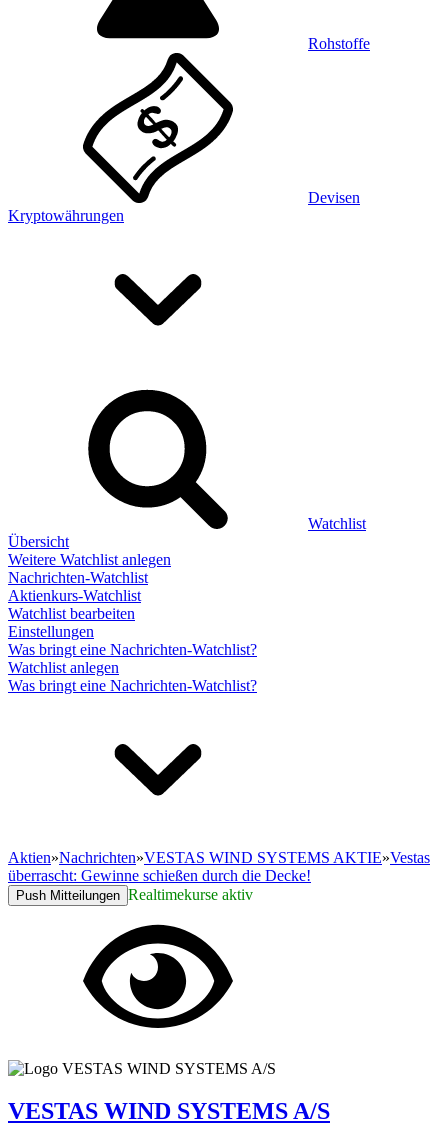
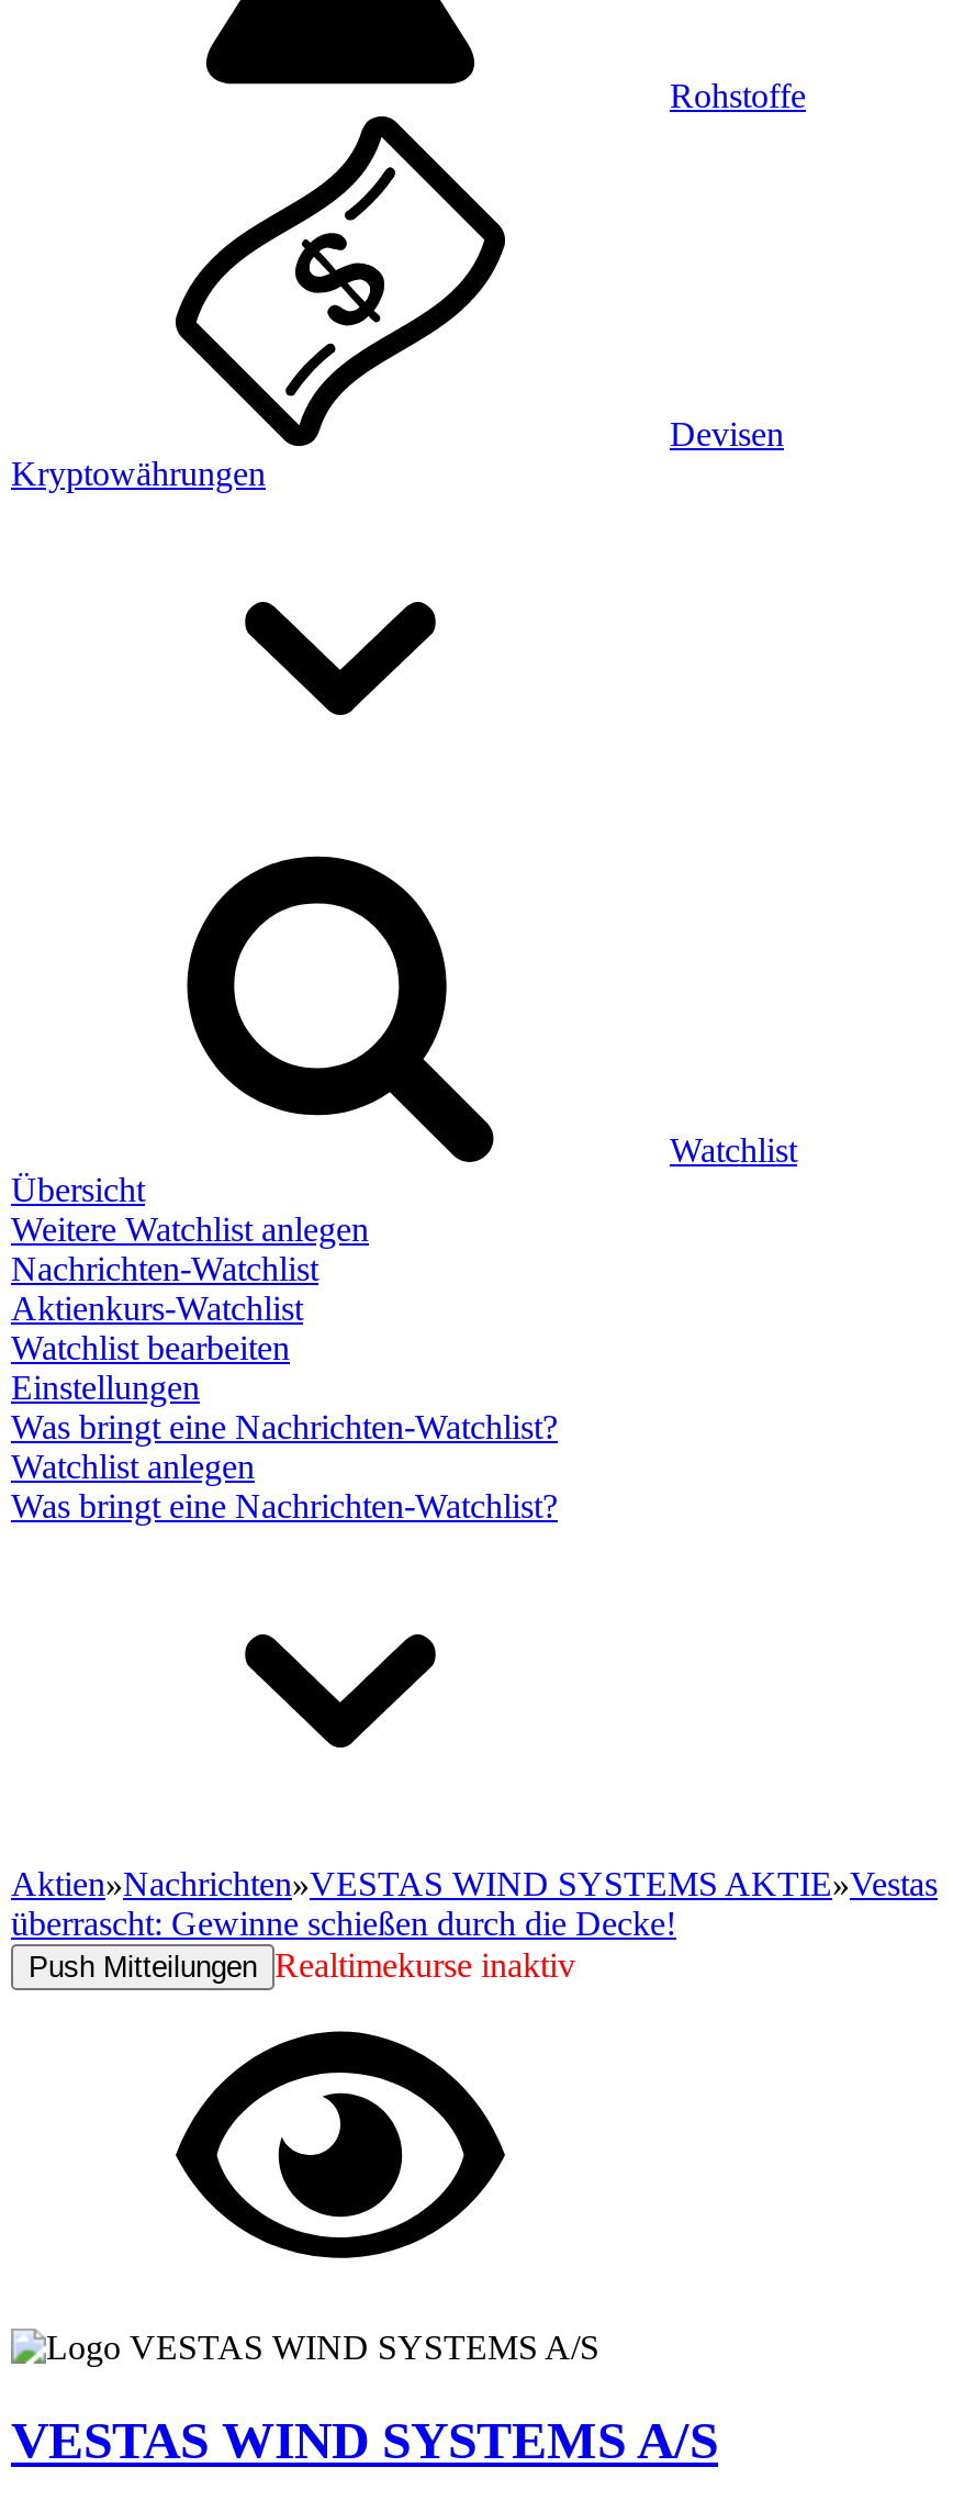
- Push Mitteilungen Realtimekurse aktiv
+ Push Mitteilungen Realtimekurse inaktiv
